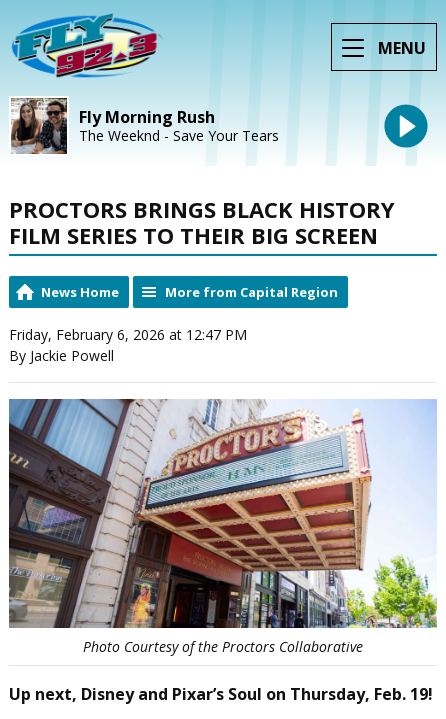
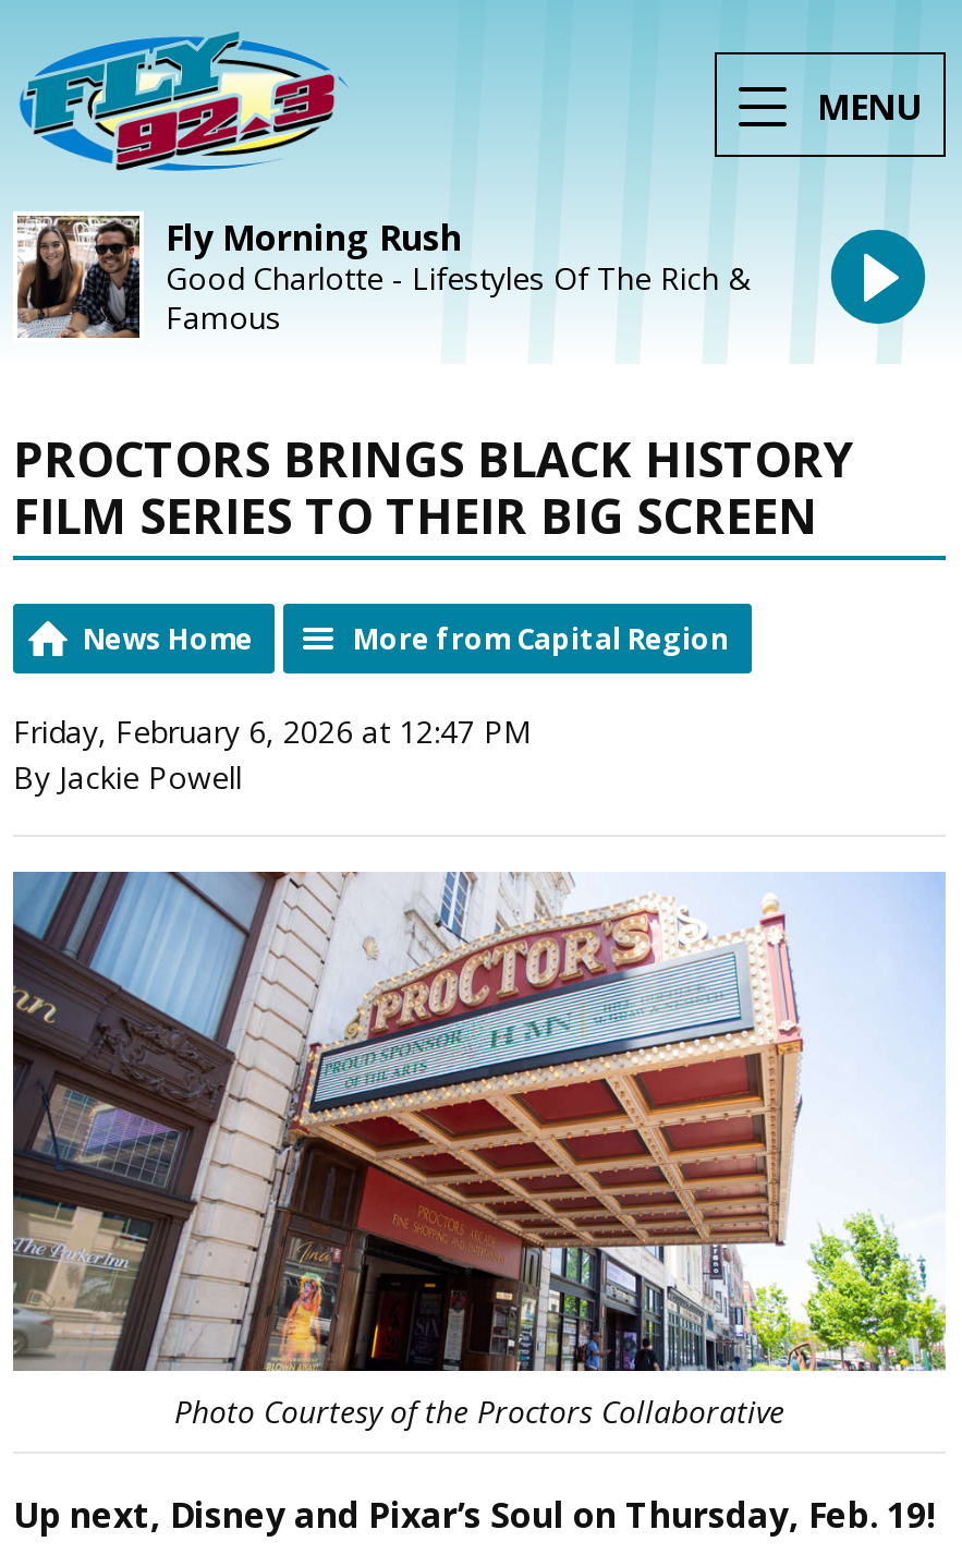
- The Weeknd - Save Your Tears
+ Good Charlotte - Lifestyles Of The Rich &
+ Famous
